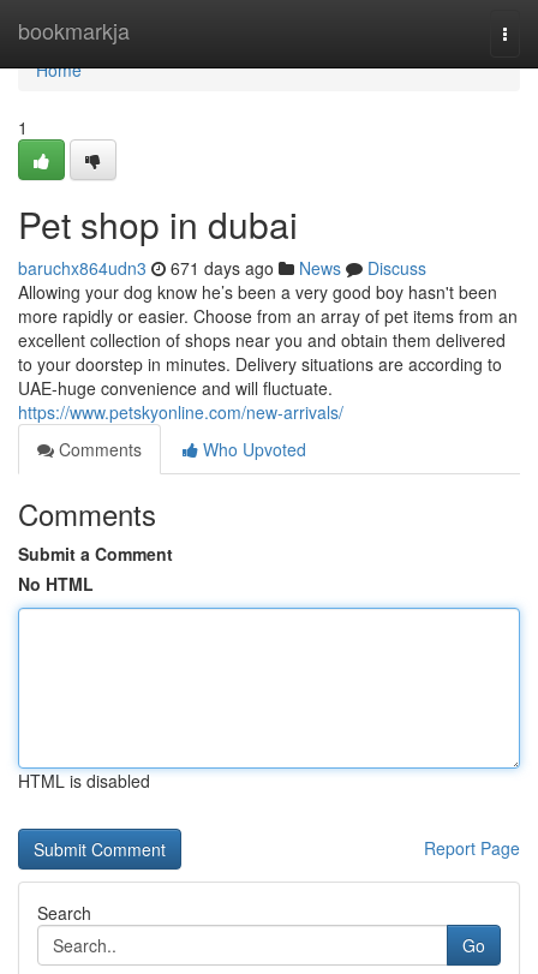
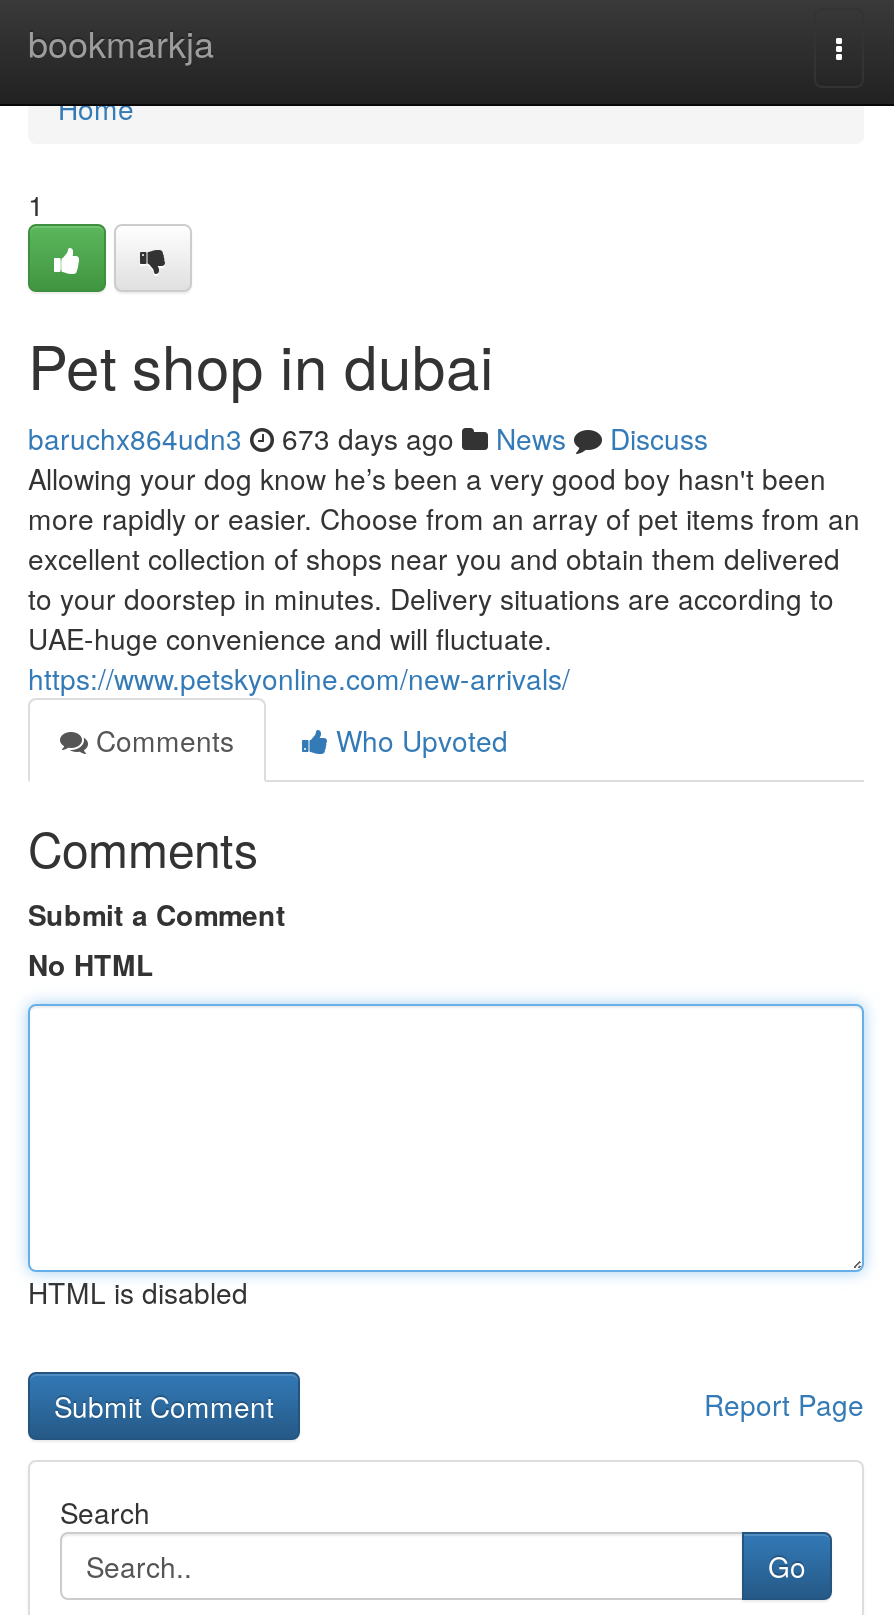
- baruchx864udn3 671 days ago News Discuss
+ baruchx864udn3 673 days ago News Discuss
